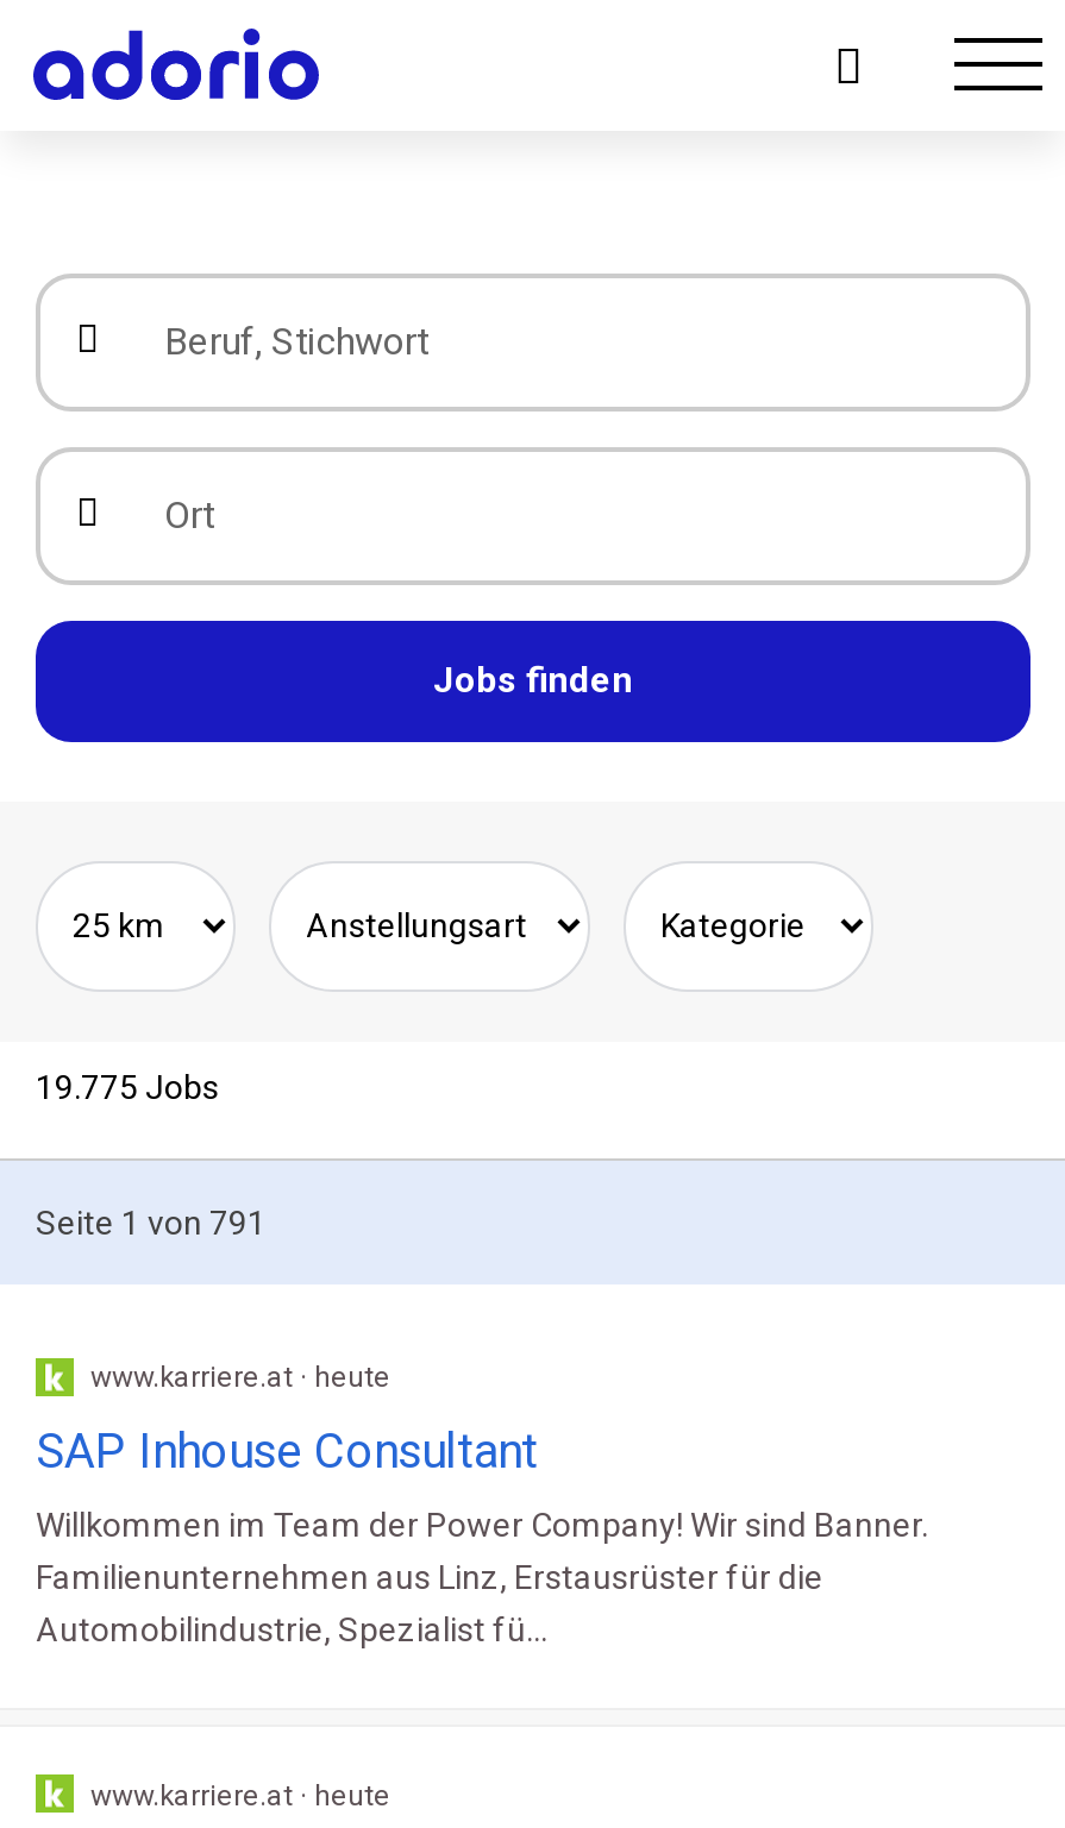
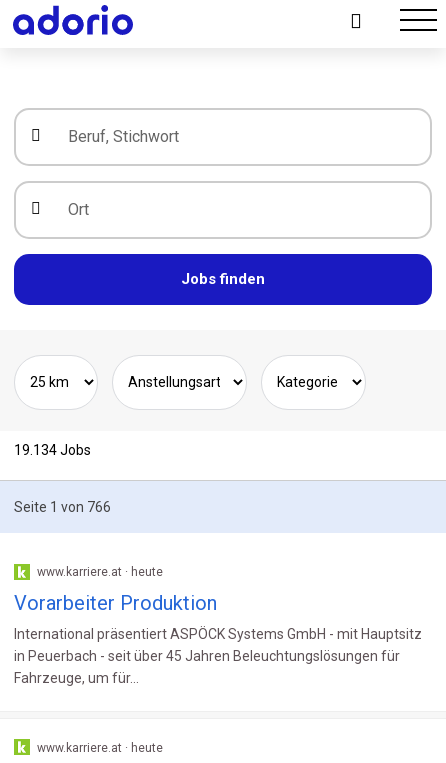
- 19.775 Jobs
+ 19.134 Jobs

- Seite 1 von 791
+ Seite 1 von 766

- SAP Inhouse Consultant
+ Vorarbeiter Produktion

- Willkommen im Team der Power Company! Wir sind Banner.
- Familienunternehmen aus Linz, Erstausrüster für die
- Automobilindustrie, Spezialist fü...
+ International präsentiert ASPÖCK Systems GmbH - mit Hauptsitz
+ in Peuerbach - seit über 45 Jahren Beleuchtungslösungen für
+ Fahrzeuge, um für...
